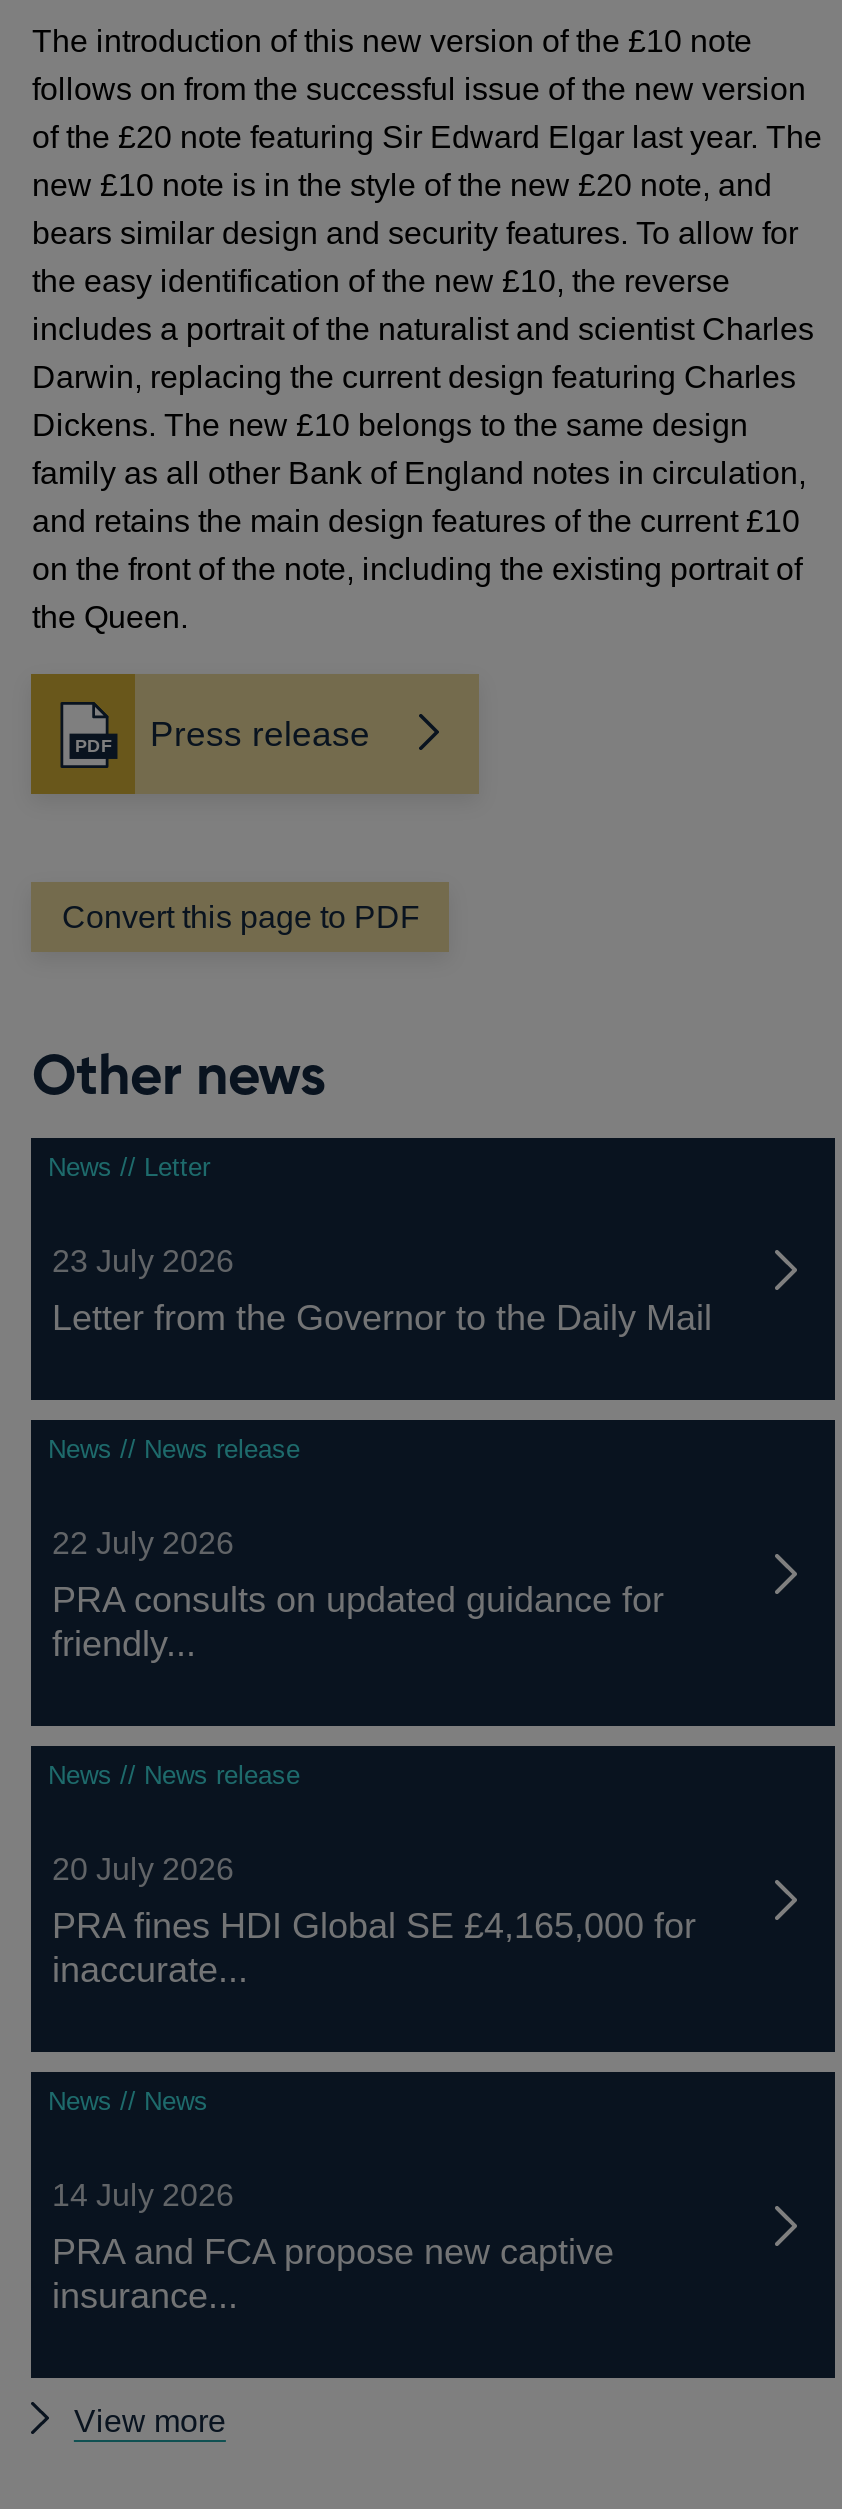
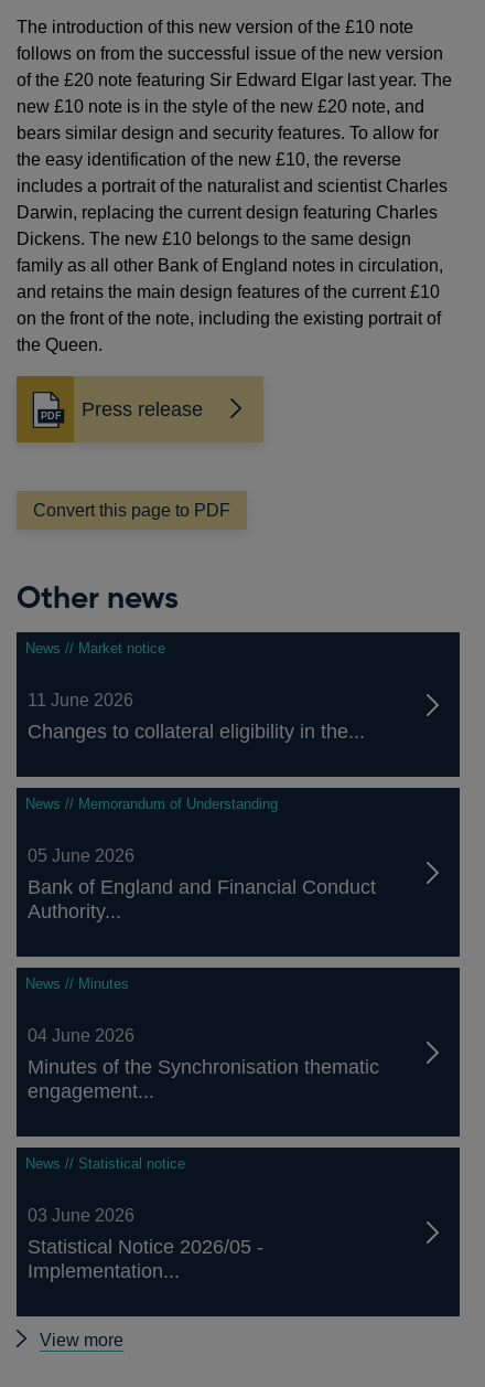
- News // Letter
+ News // Market notice

- 23 July 2026
+ 11 June 2026

- Letter from the Governor to the Daily Mail
+ Changes to collateral eligibility in the...

- News // News release
+ News // Memorandum of Understanding

- 22 July 2026
+ 05 June 2026

- PRA consults on updated guidance for
- friendly...
+ Bank of England and Financial Conduct
+ Authority...

- News // News release
+ News // Minutes

- 20 July 2026
+ 04 June 2026

- PRA fines HDI Global SE £4,165,000 for
- inaccurate...
+ Minutes of the Synchronisation thematic
+ engagement...

- News // News
+ News // Statistical notice

- 14 July 2026
+ 03 June 2026

- PRA and FCA propose new captive
- insurance...
+ Statistical Notice 2026/05 -
+ Implementation...
